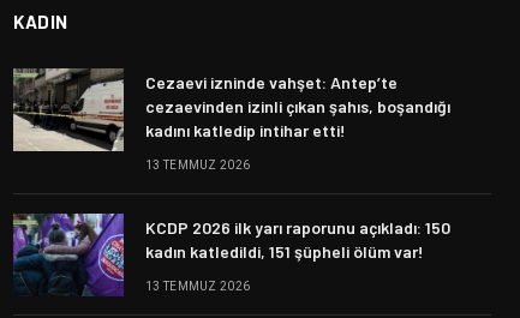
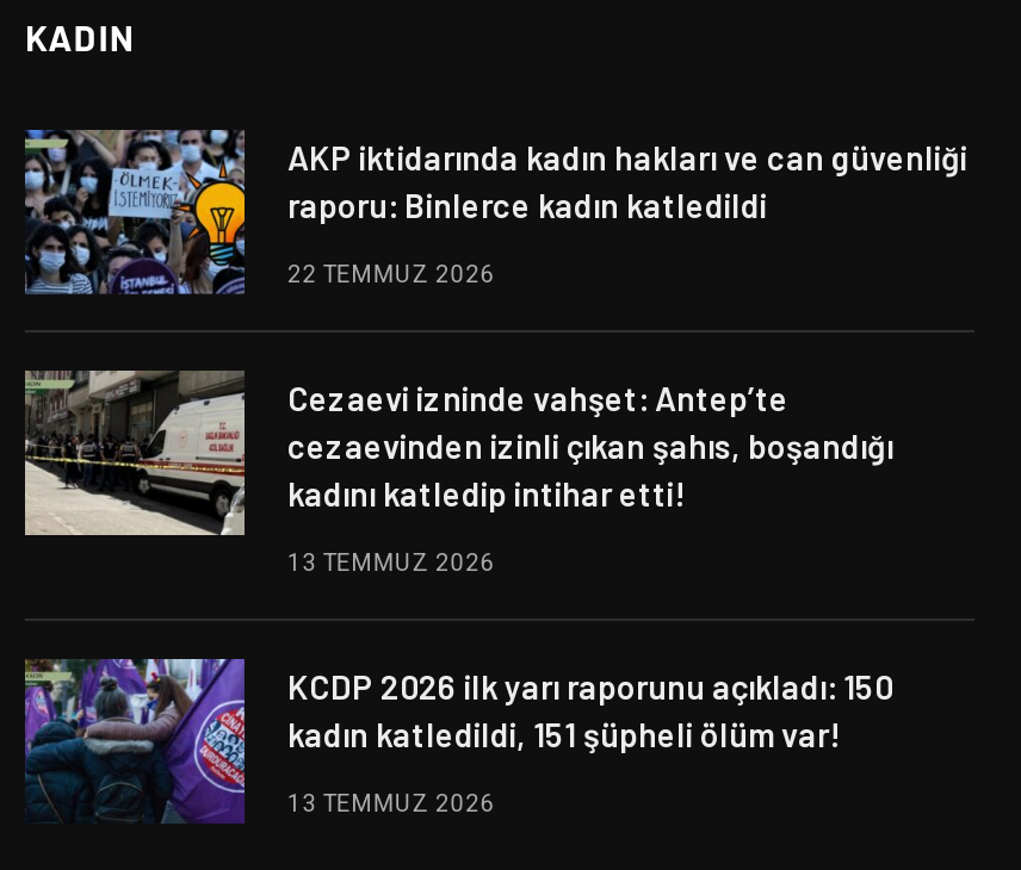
+ [image]
+ AKP iktidarında kadın hakları ve can güvenliği
+ raporu: Binlerce kadın katledildi
+ 22 TEMMUZ 2026
